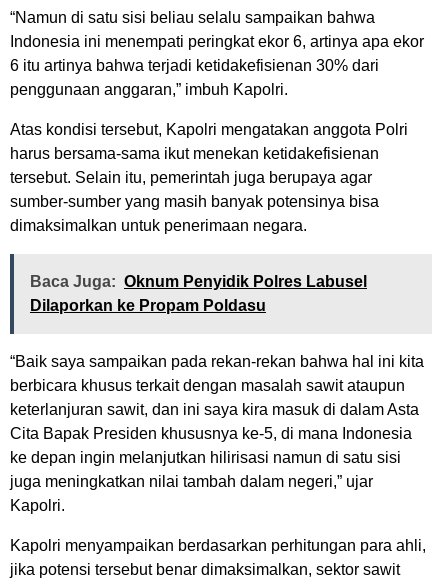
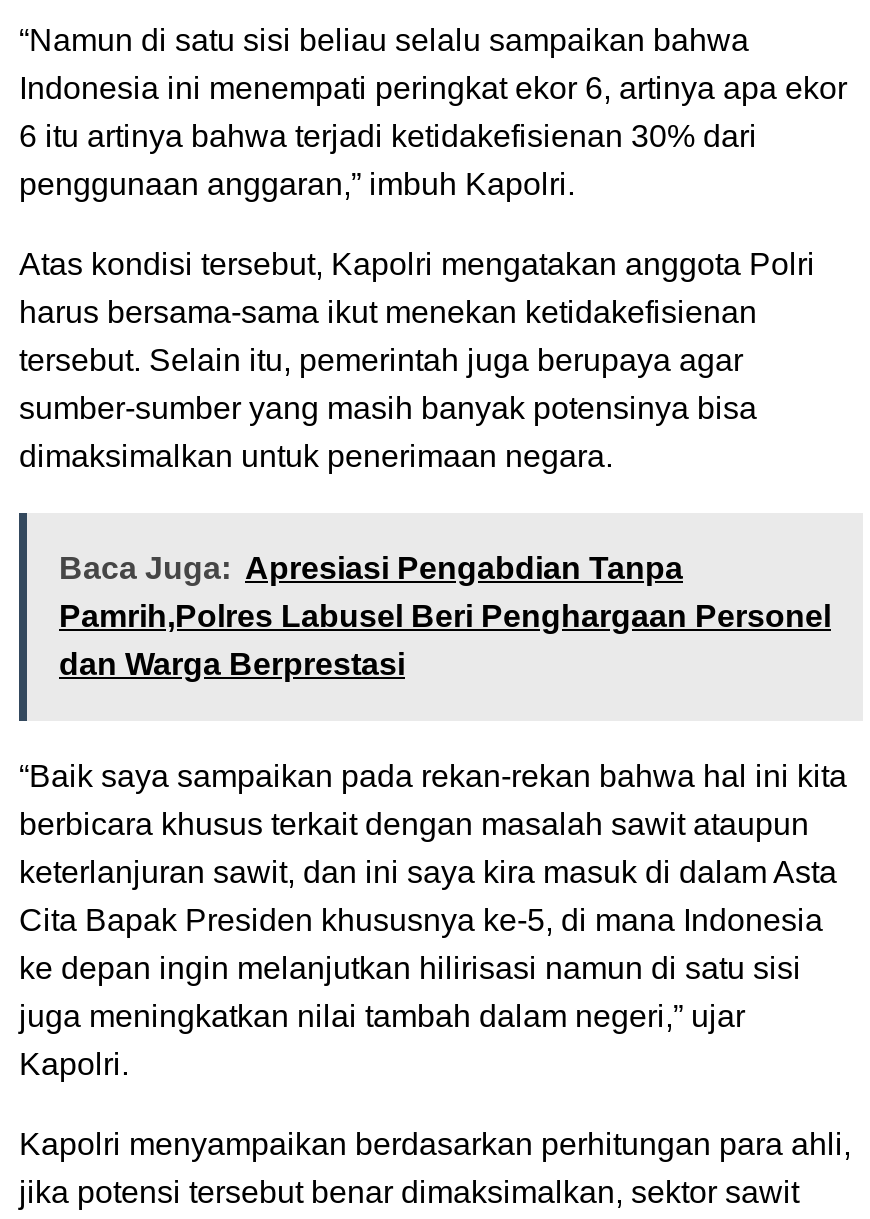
- Baca Juga: Oknum Penyidik Polres Labusel
- Dilaporkan ke Propam Poldasu
+ Baca Juga: Apresiasi Pengabdian Tanpa
+ Pamrih,Polres Labusel Beri Penghargaan Personel
+ dan Warga Berprestasi
